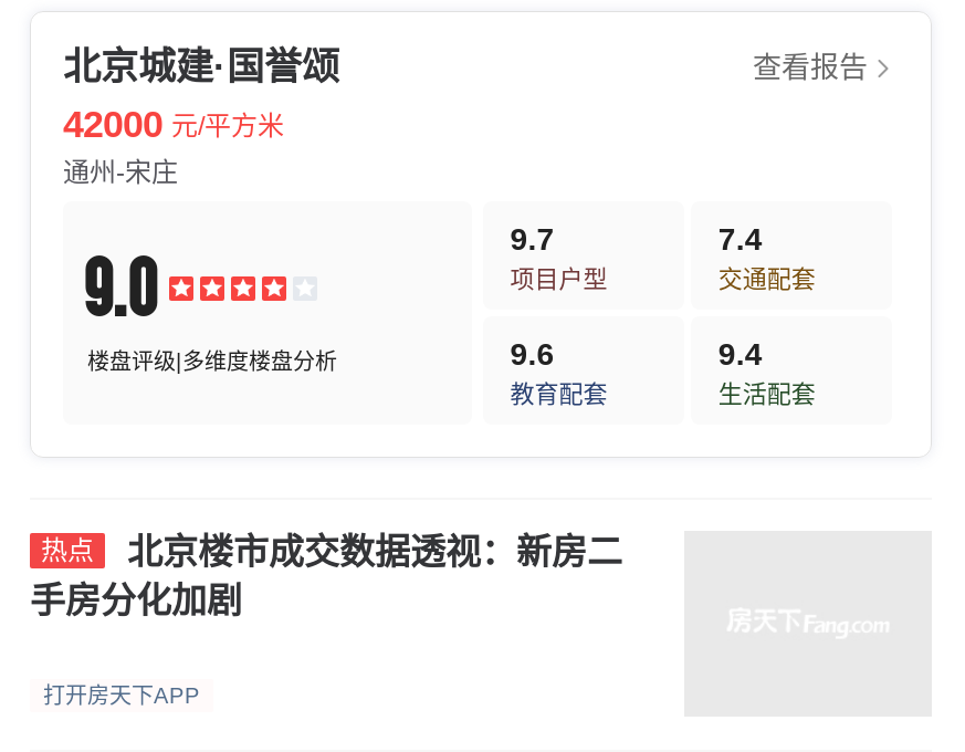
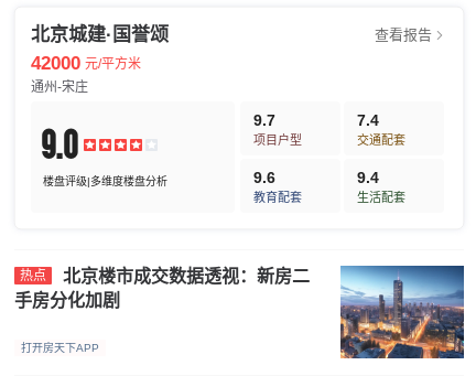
+ [image]
